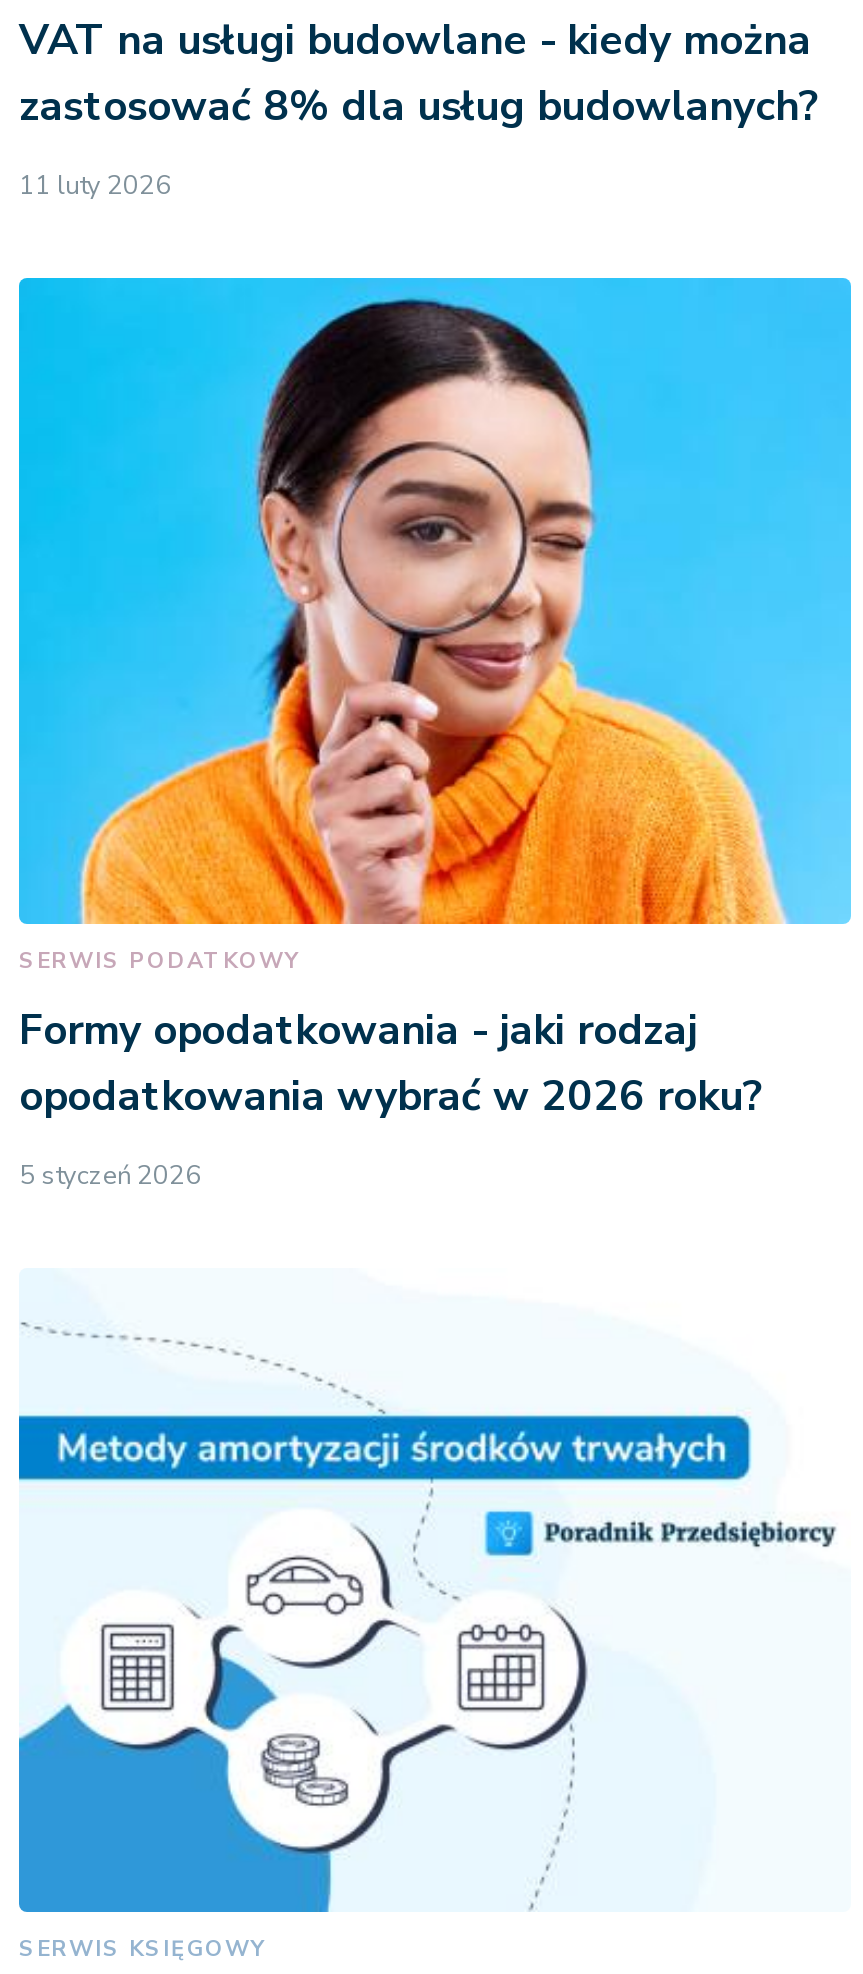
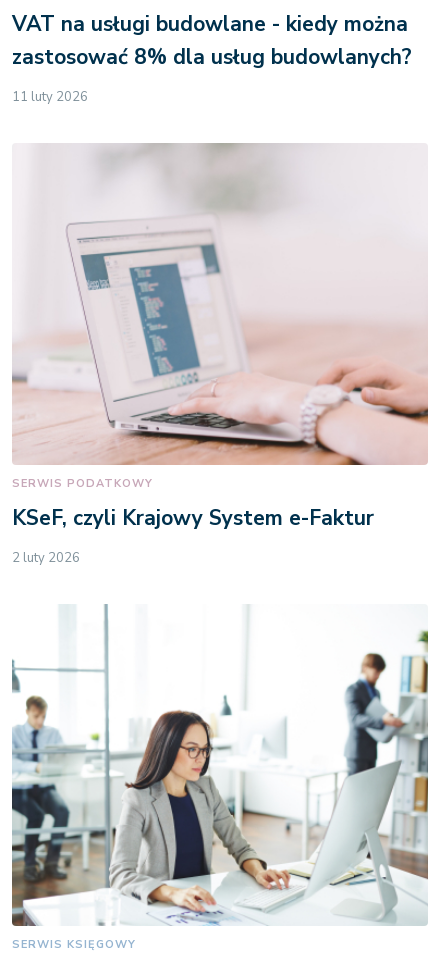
- [image]
- Formy opodatkowania - jaki rodzaj
- opodatkowania wybrać w 2026 roku?
+ [image]
+ KSeF, czyli Krajowy System e-Faktur

- 5 styczeń 2026
+ 2 luty 2026

- [image]
+ [image]
